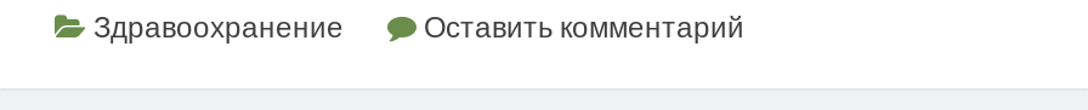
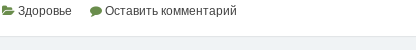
- Здравоохранение
+ Здоровье
